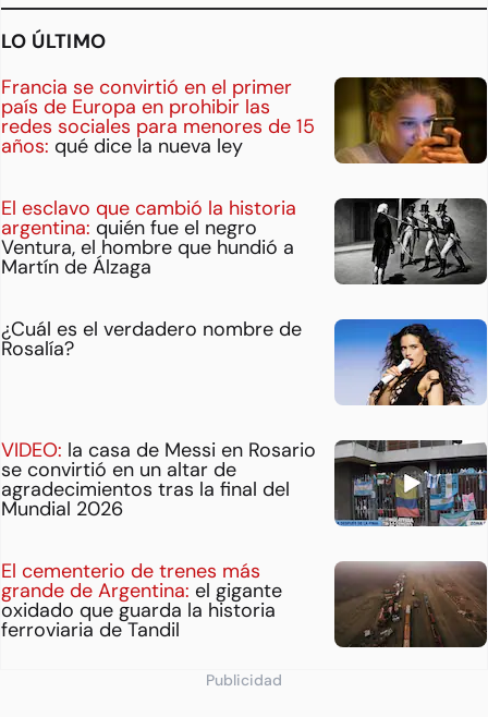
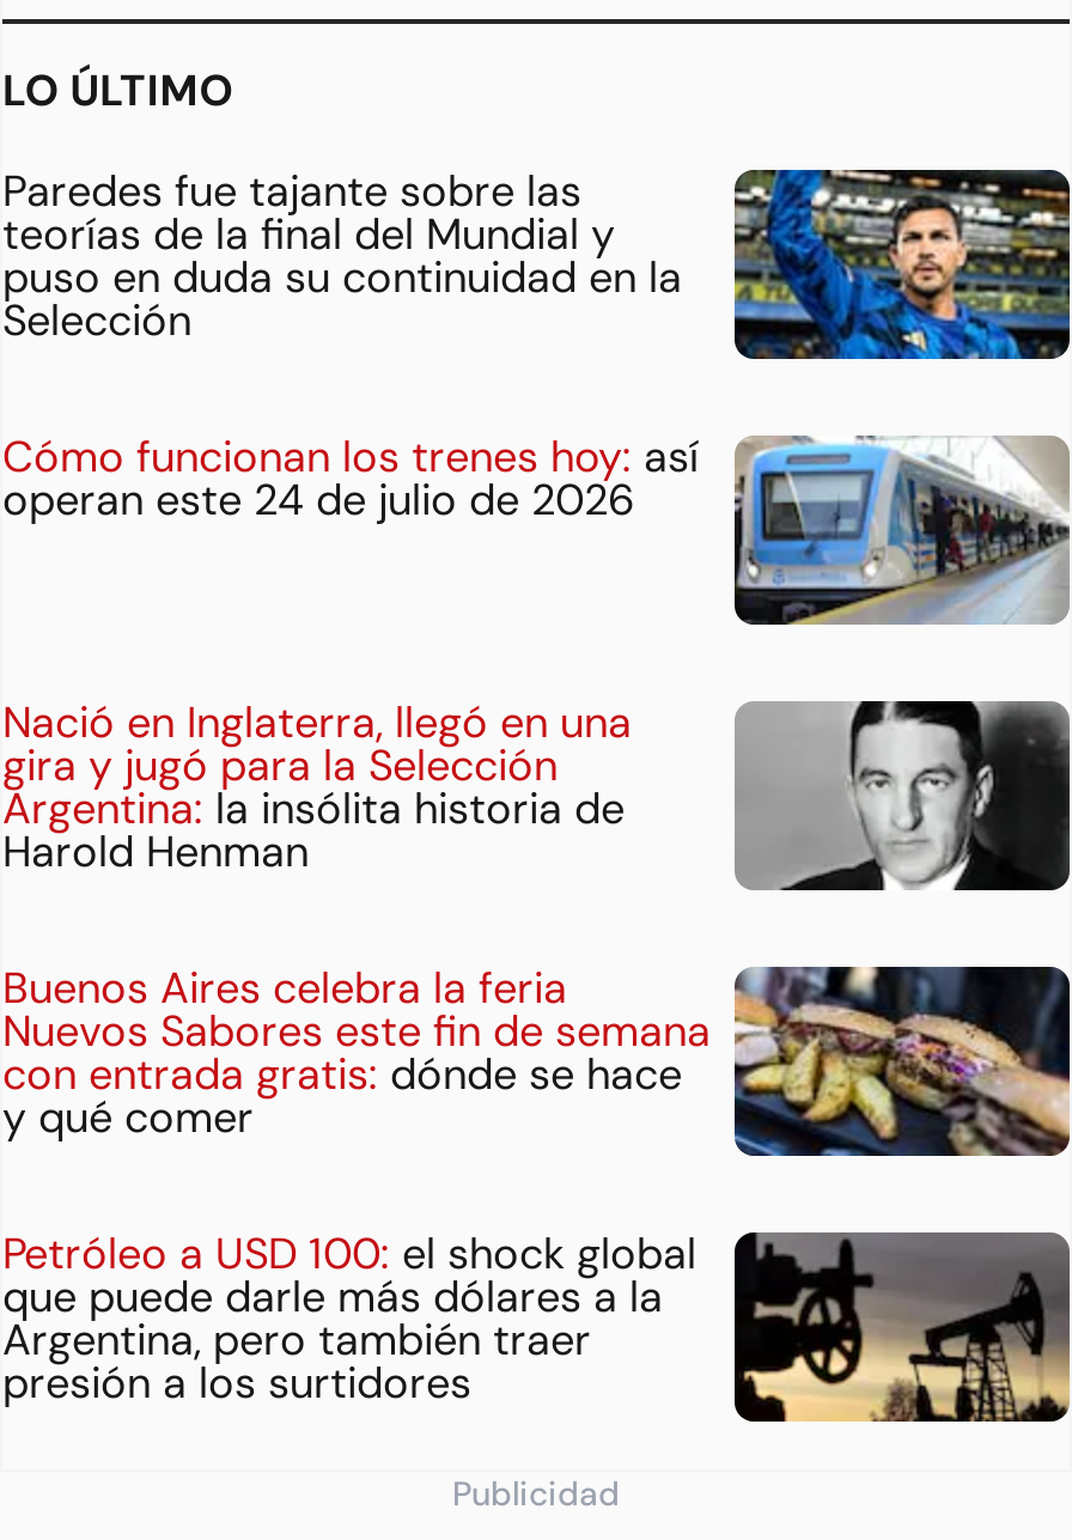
- [image]
- Francia se convirtió en el primer
- país de Europa en prohibir las
- redes sociales para menores de 15
- años: qué dice la nueva ley
+ [image]
+ Paredes fue tajante sobre las
+ teorías de la final del Mundial y
+ puso en duda su continuidad en la
+ Selección

- [image]
- El esclavo que cambió la historia
- argentina: quién fue el negro
- Ventura, el hombre que hundió a
- Martín de Álzaga
+ [image]
+ Cómo funcionan los trenes hoy: así
+ operan este 24 de julio de 2026

- ¿Cuál es el verdadero nombre de
- Rosalía?
+ Nació en Inglaterra, llegó en una
+ gira y jugó para la Selección
+ Argentina: la insólita historia de
+ Harold Henman

- [image]
+ [image]

- [image]
- VIDEO: la casa de Messi en Rosario
- se convirtió en un altar de
- agradecimientos tras la final del
- Mundial 2026
+ [image]
+ Buenos Aires celebra la feria
+ Nuevos Sabores este fin de semana
+ con entrada gratis: dónde se hace
+ y qué comer

- El cementerio de trenes más
- grande de Argentina: el gigante
- oxidado que guarda la historia
- ferroviaria de Tandil
+ Petróleo a USD 100: el shock global
+ que puede darle más dólares a la
+ Argentina, pero también traer
+ presión a los surtidores

- [image]
+ [image]
